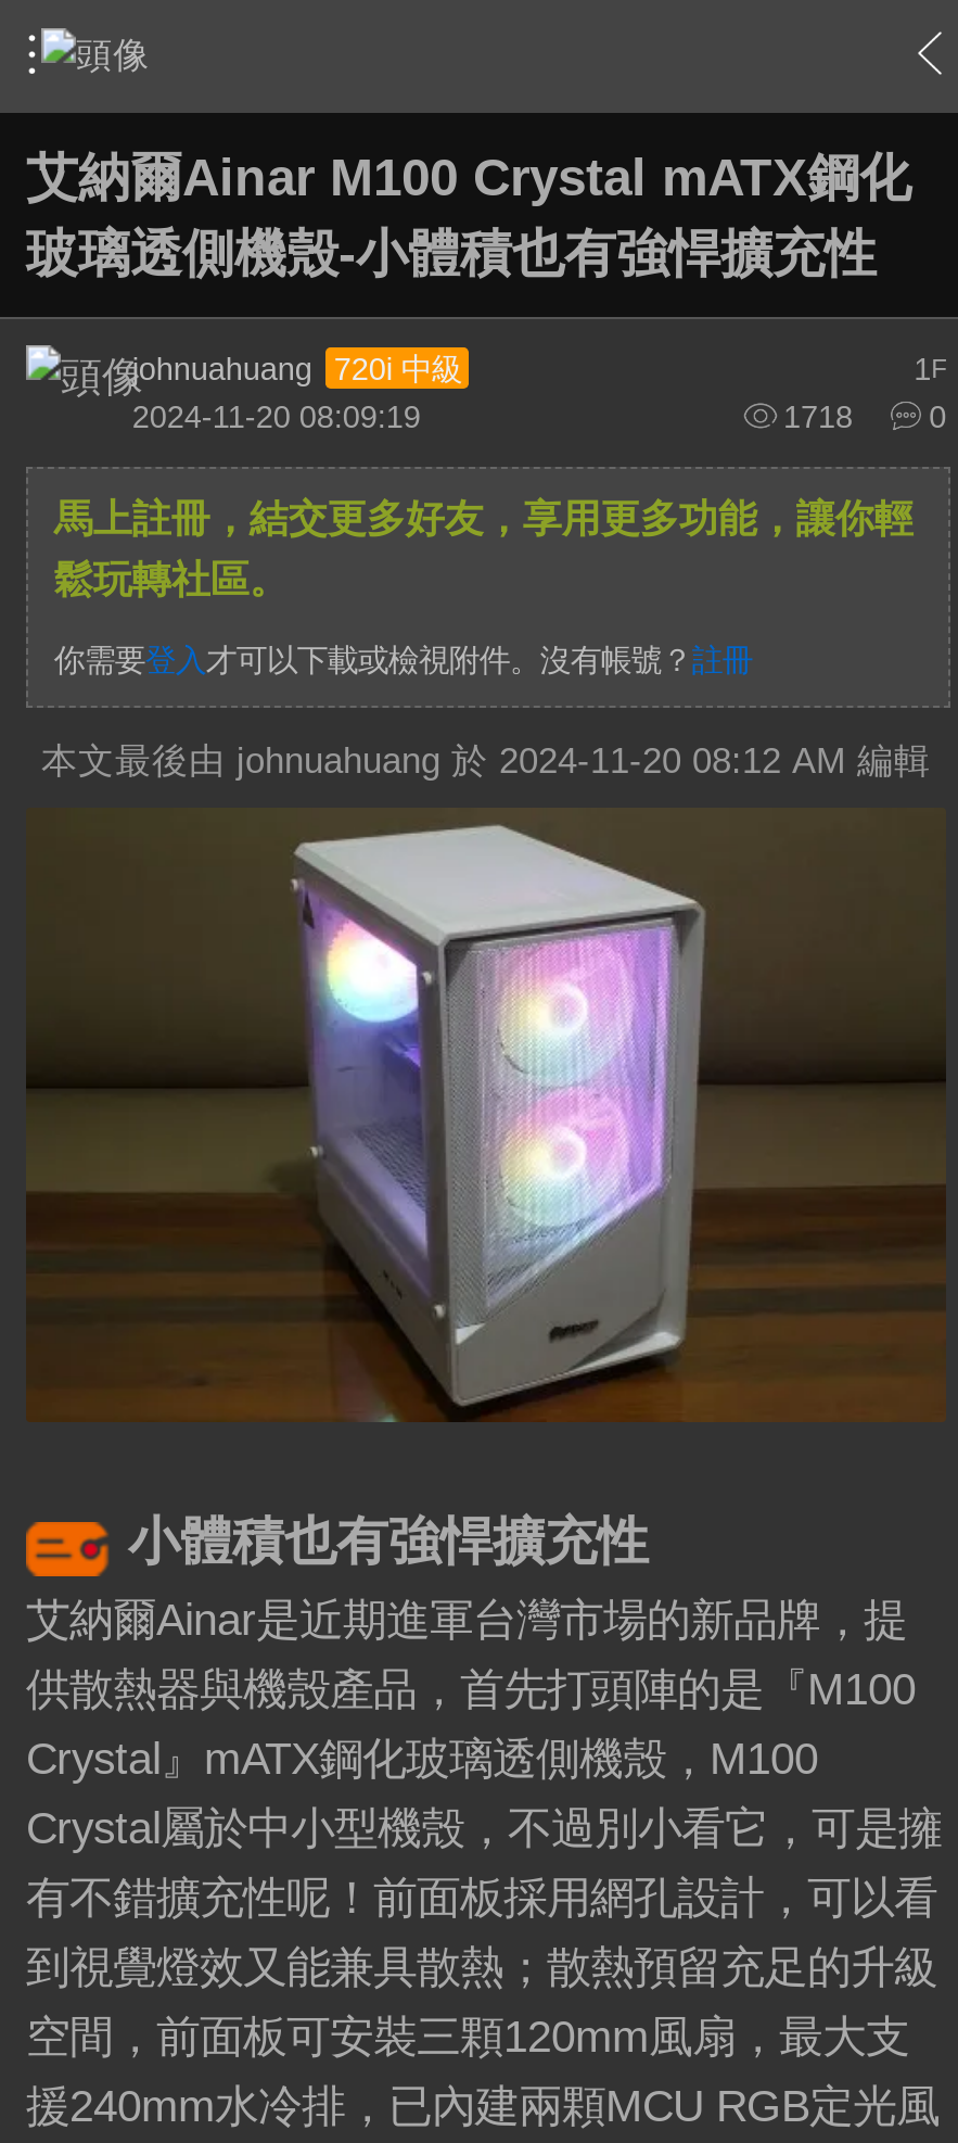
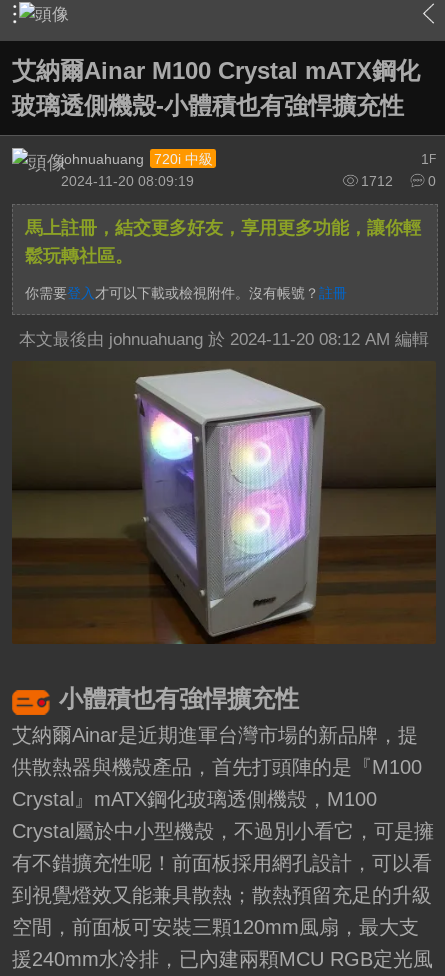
- 1718 0
+ 1712 0
